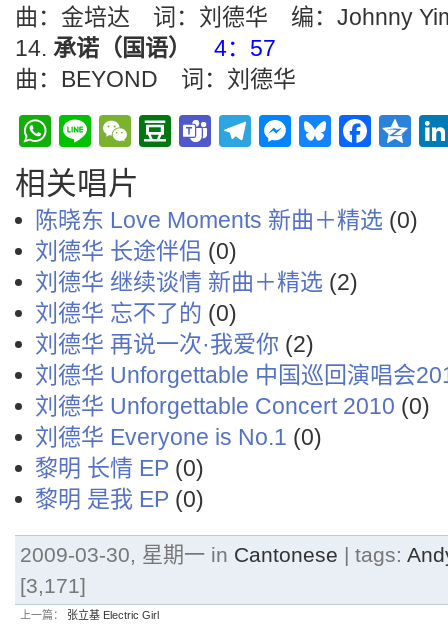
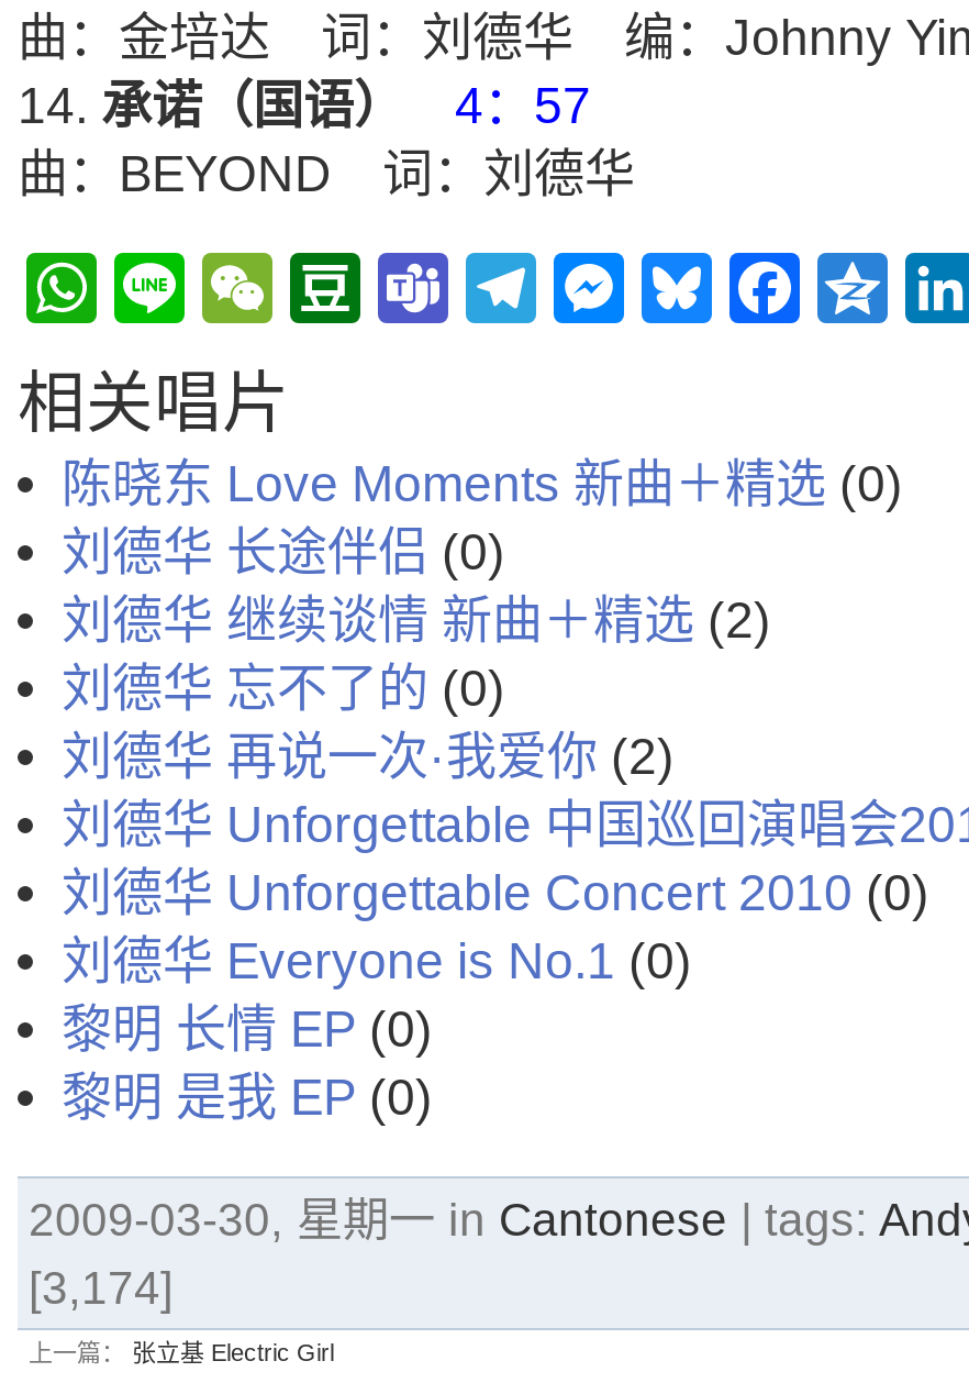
- [3,171]
+ [3,174]
